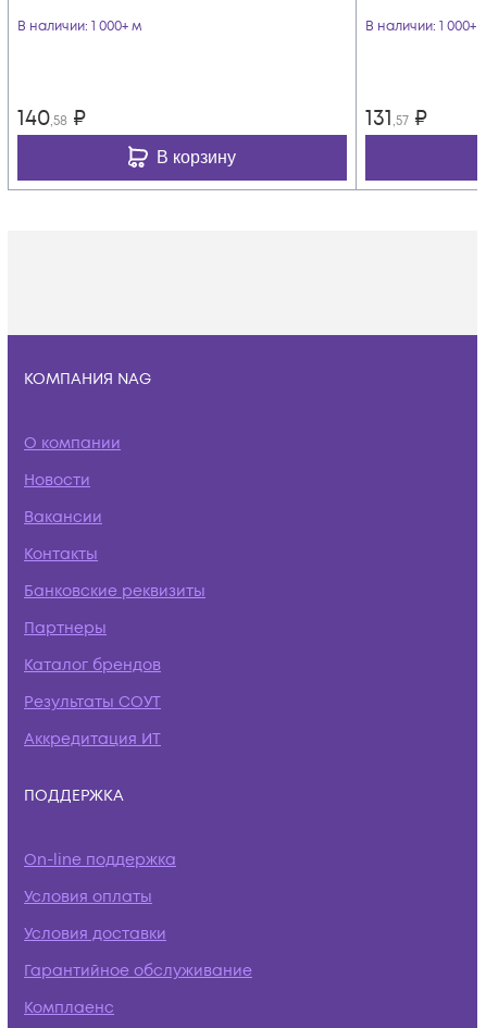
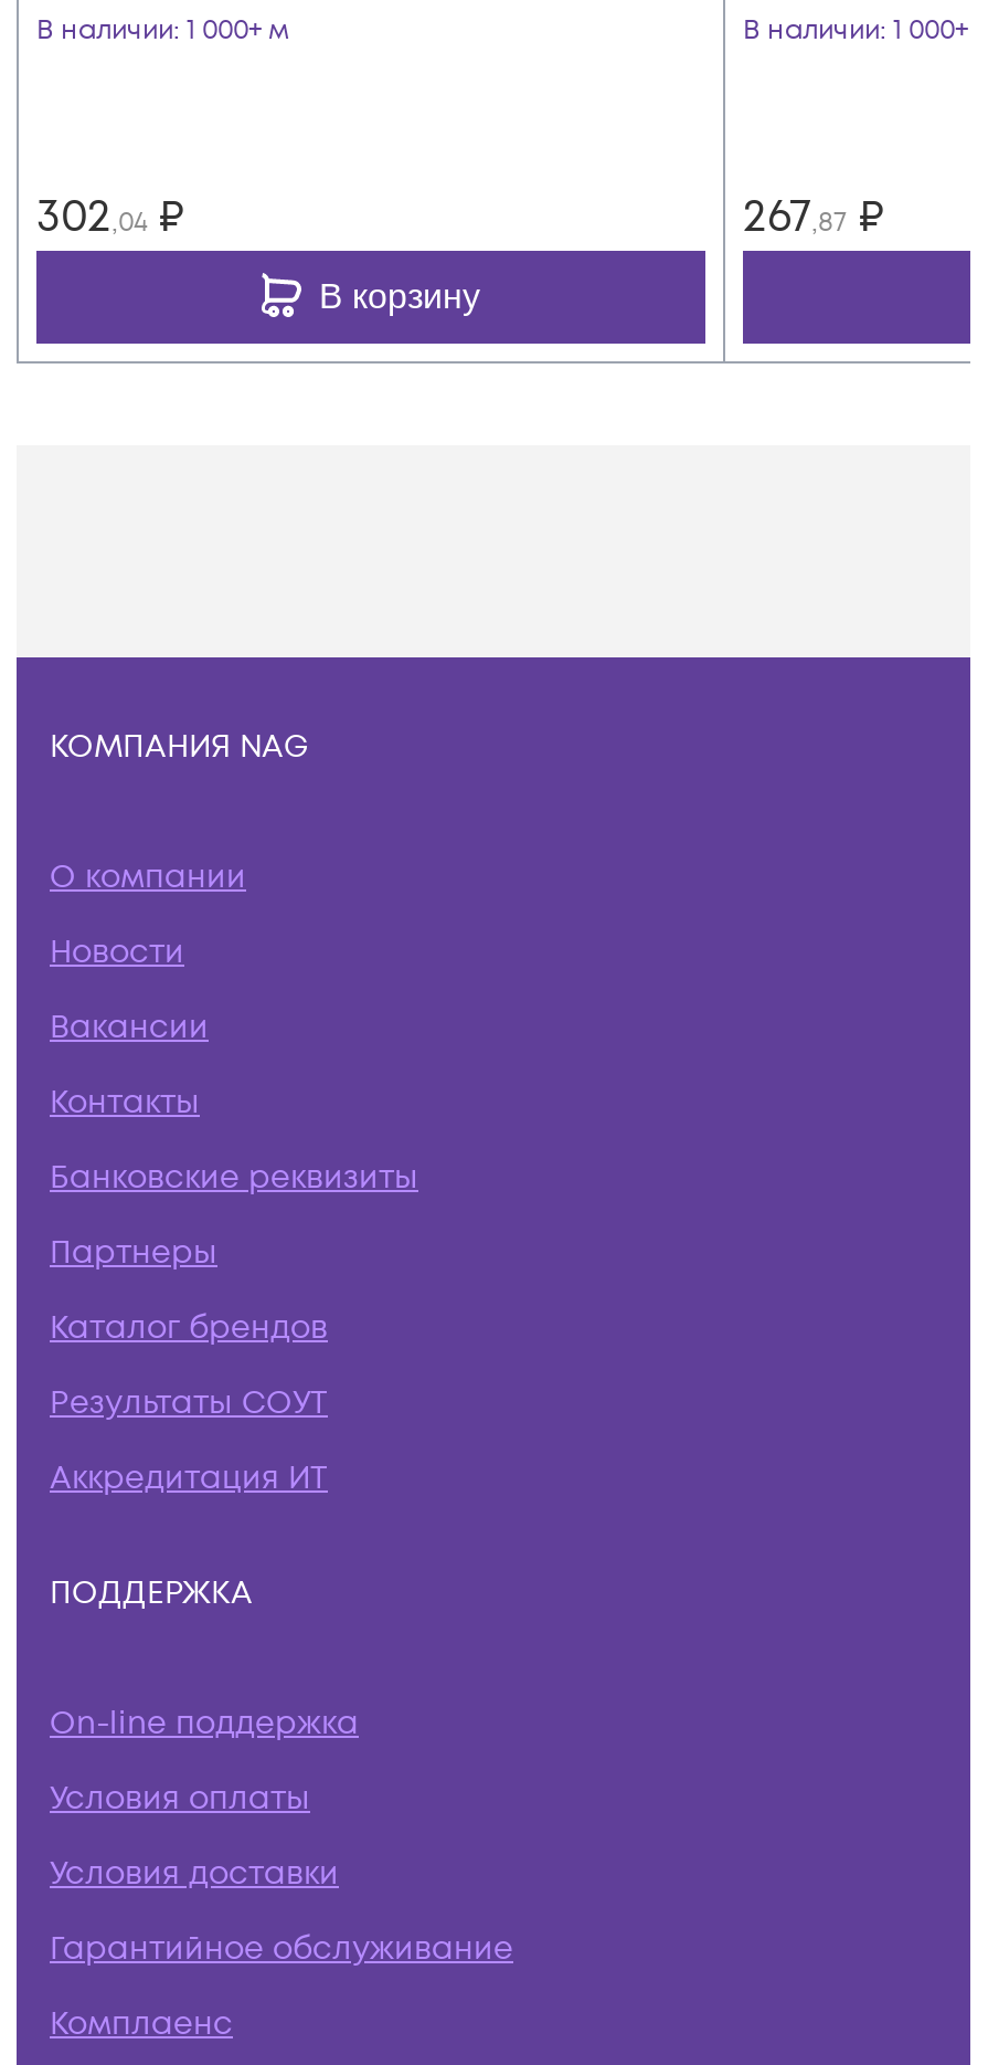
- 140,58 ₽
+ 302,04 ₽

- 131,57 ₽
+ 267,87 ₽
